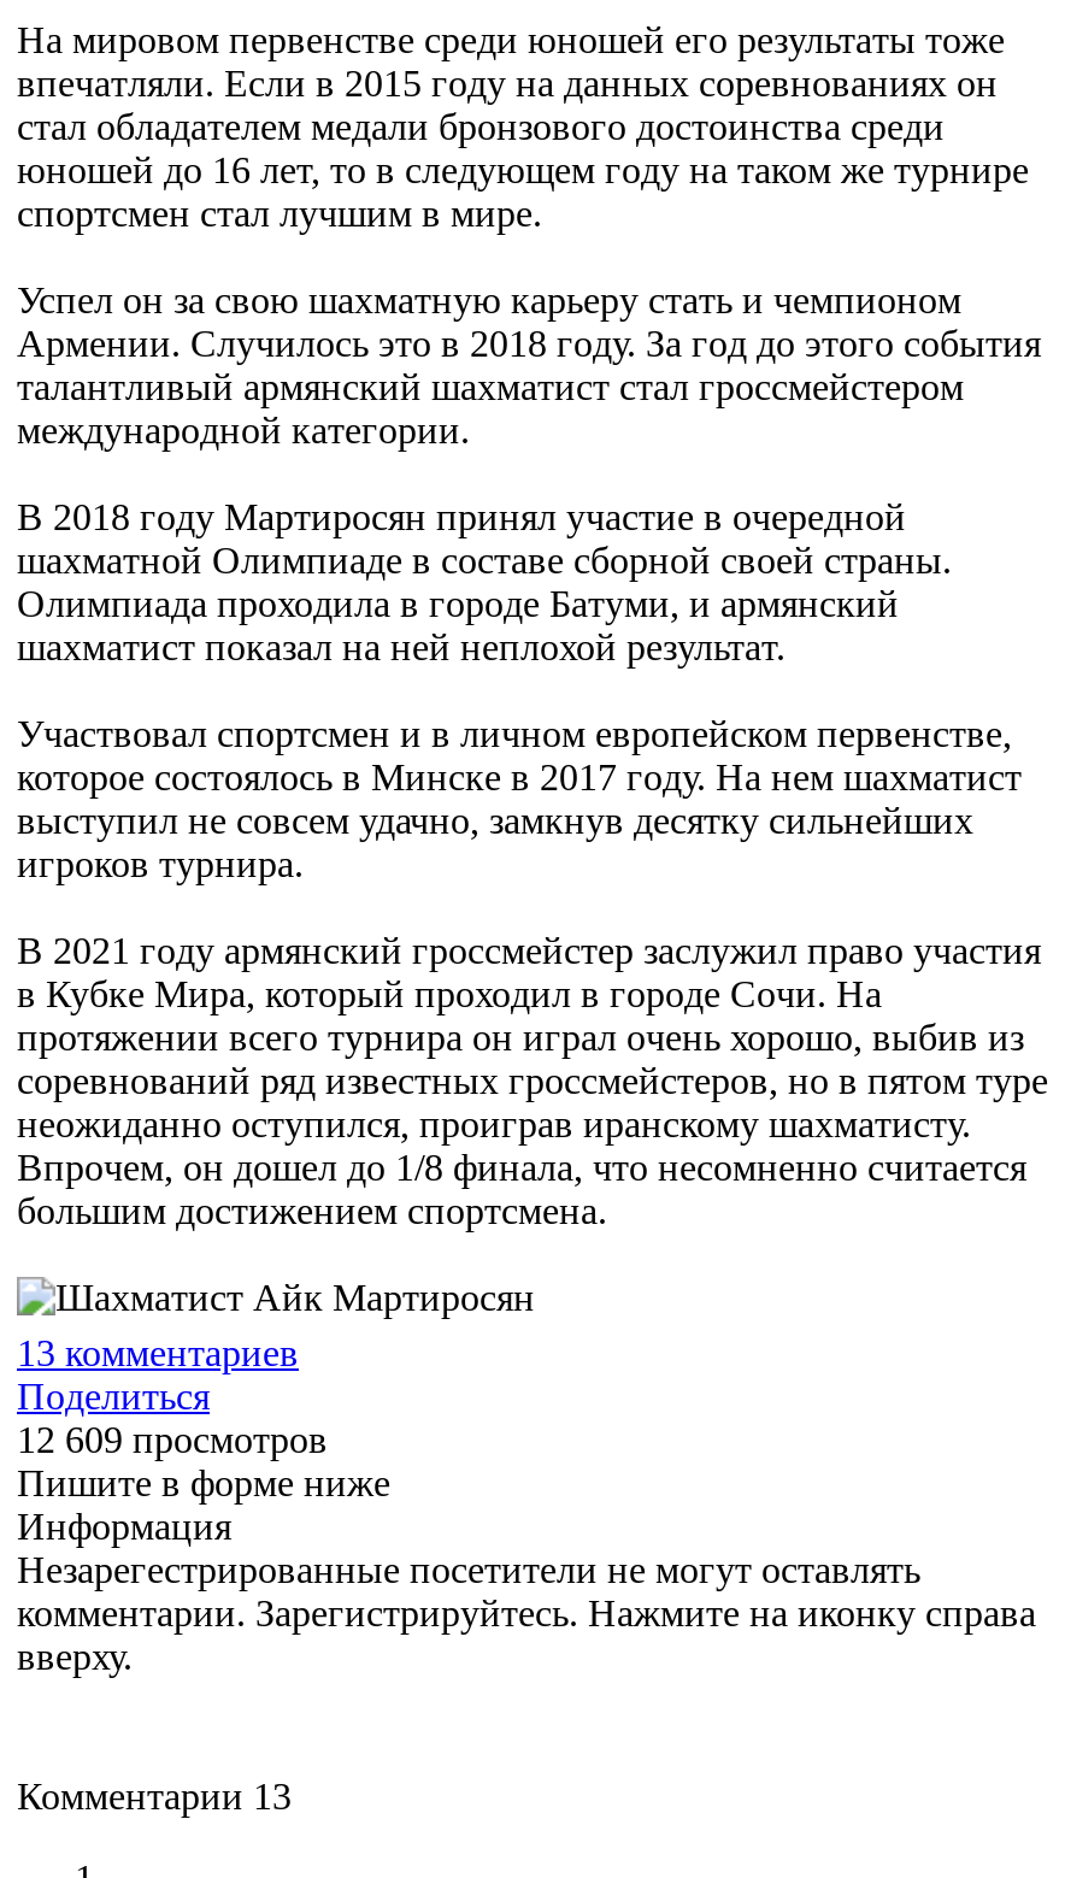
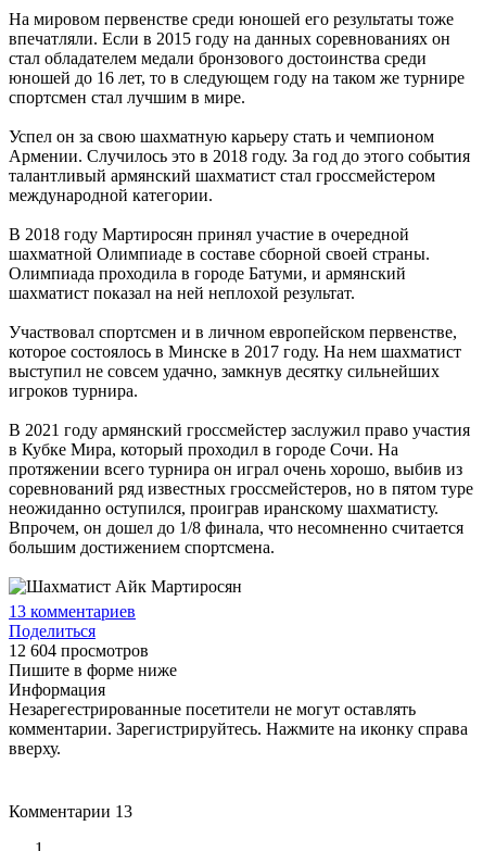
- 12 609 просмотров
+ 12 604 просмотров
